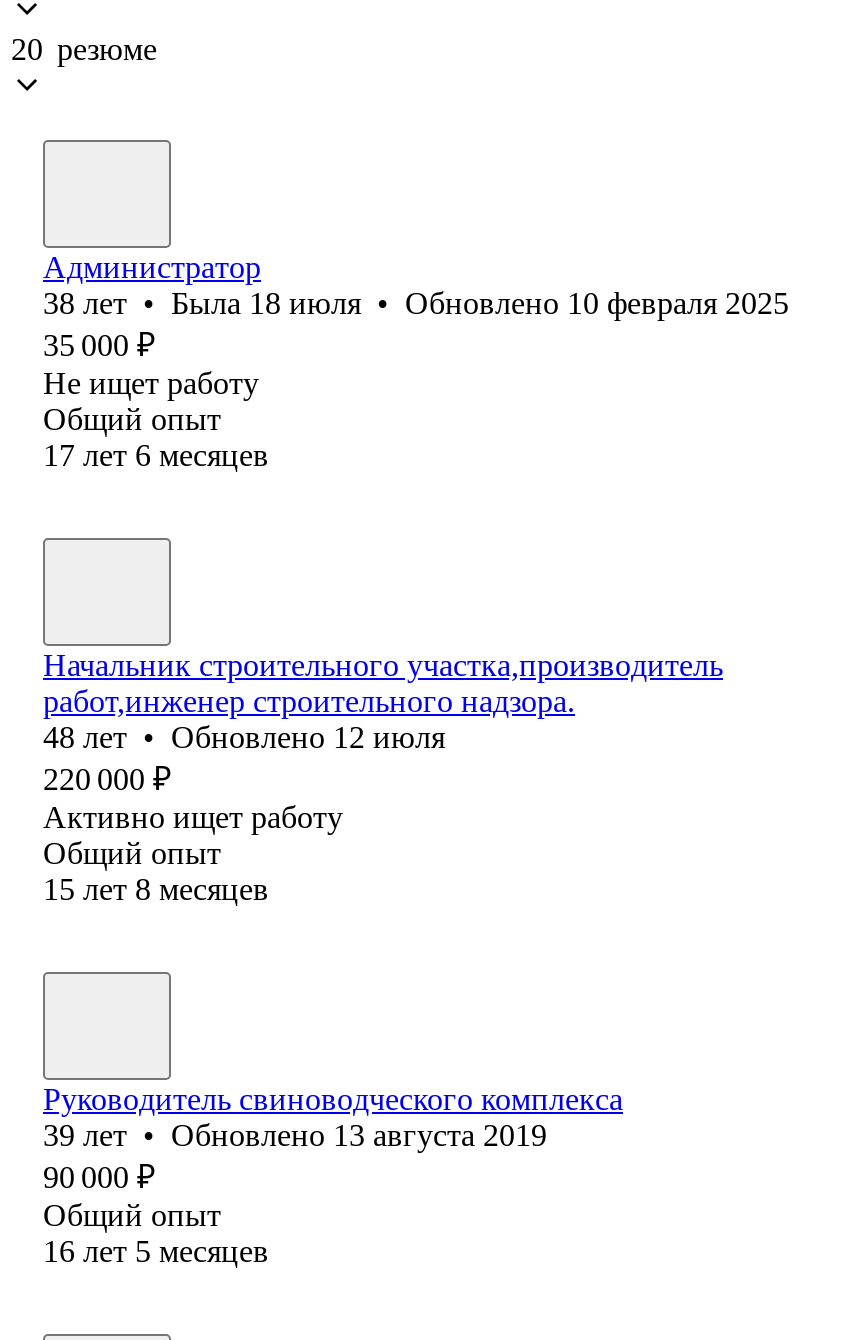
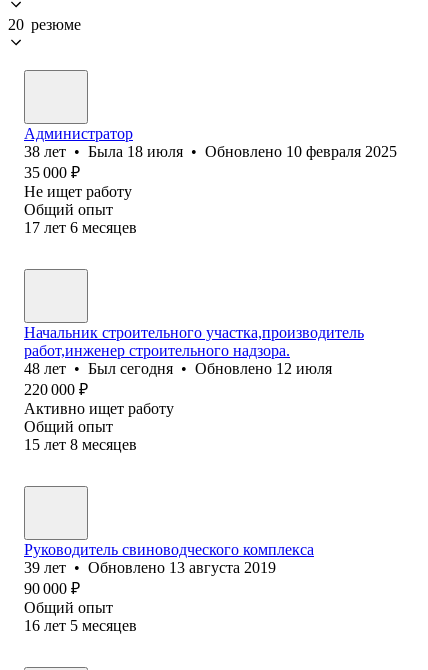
- 48 лет • Обновлено 12 июля
+ 48 лет • Был сегодня • Обновлено 12 июля
